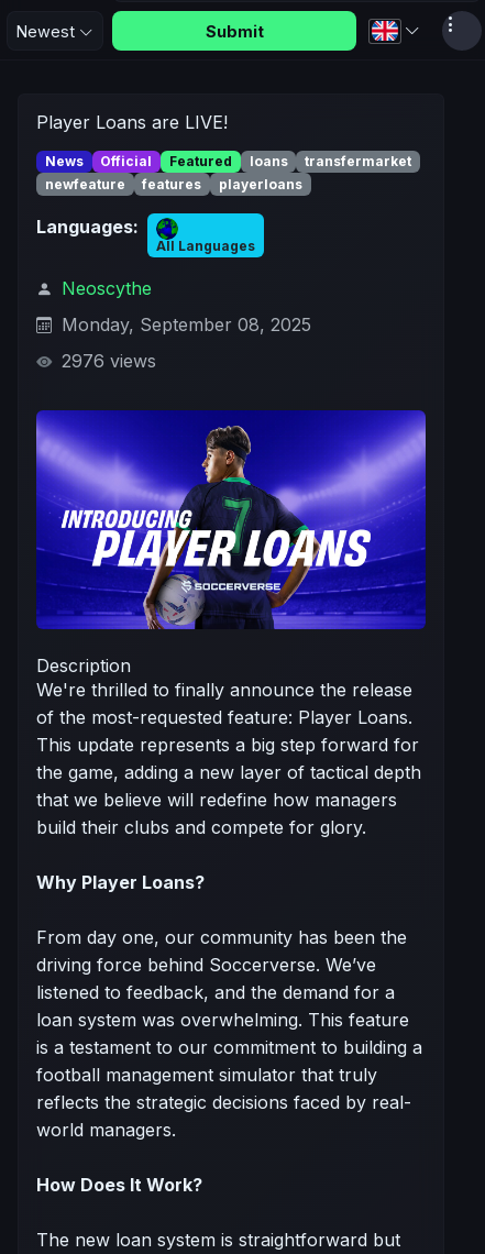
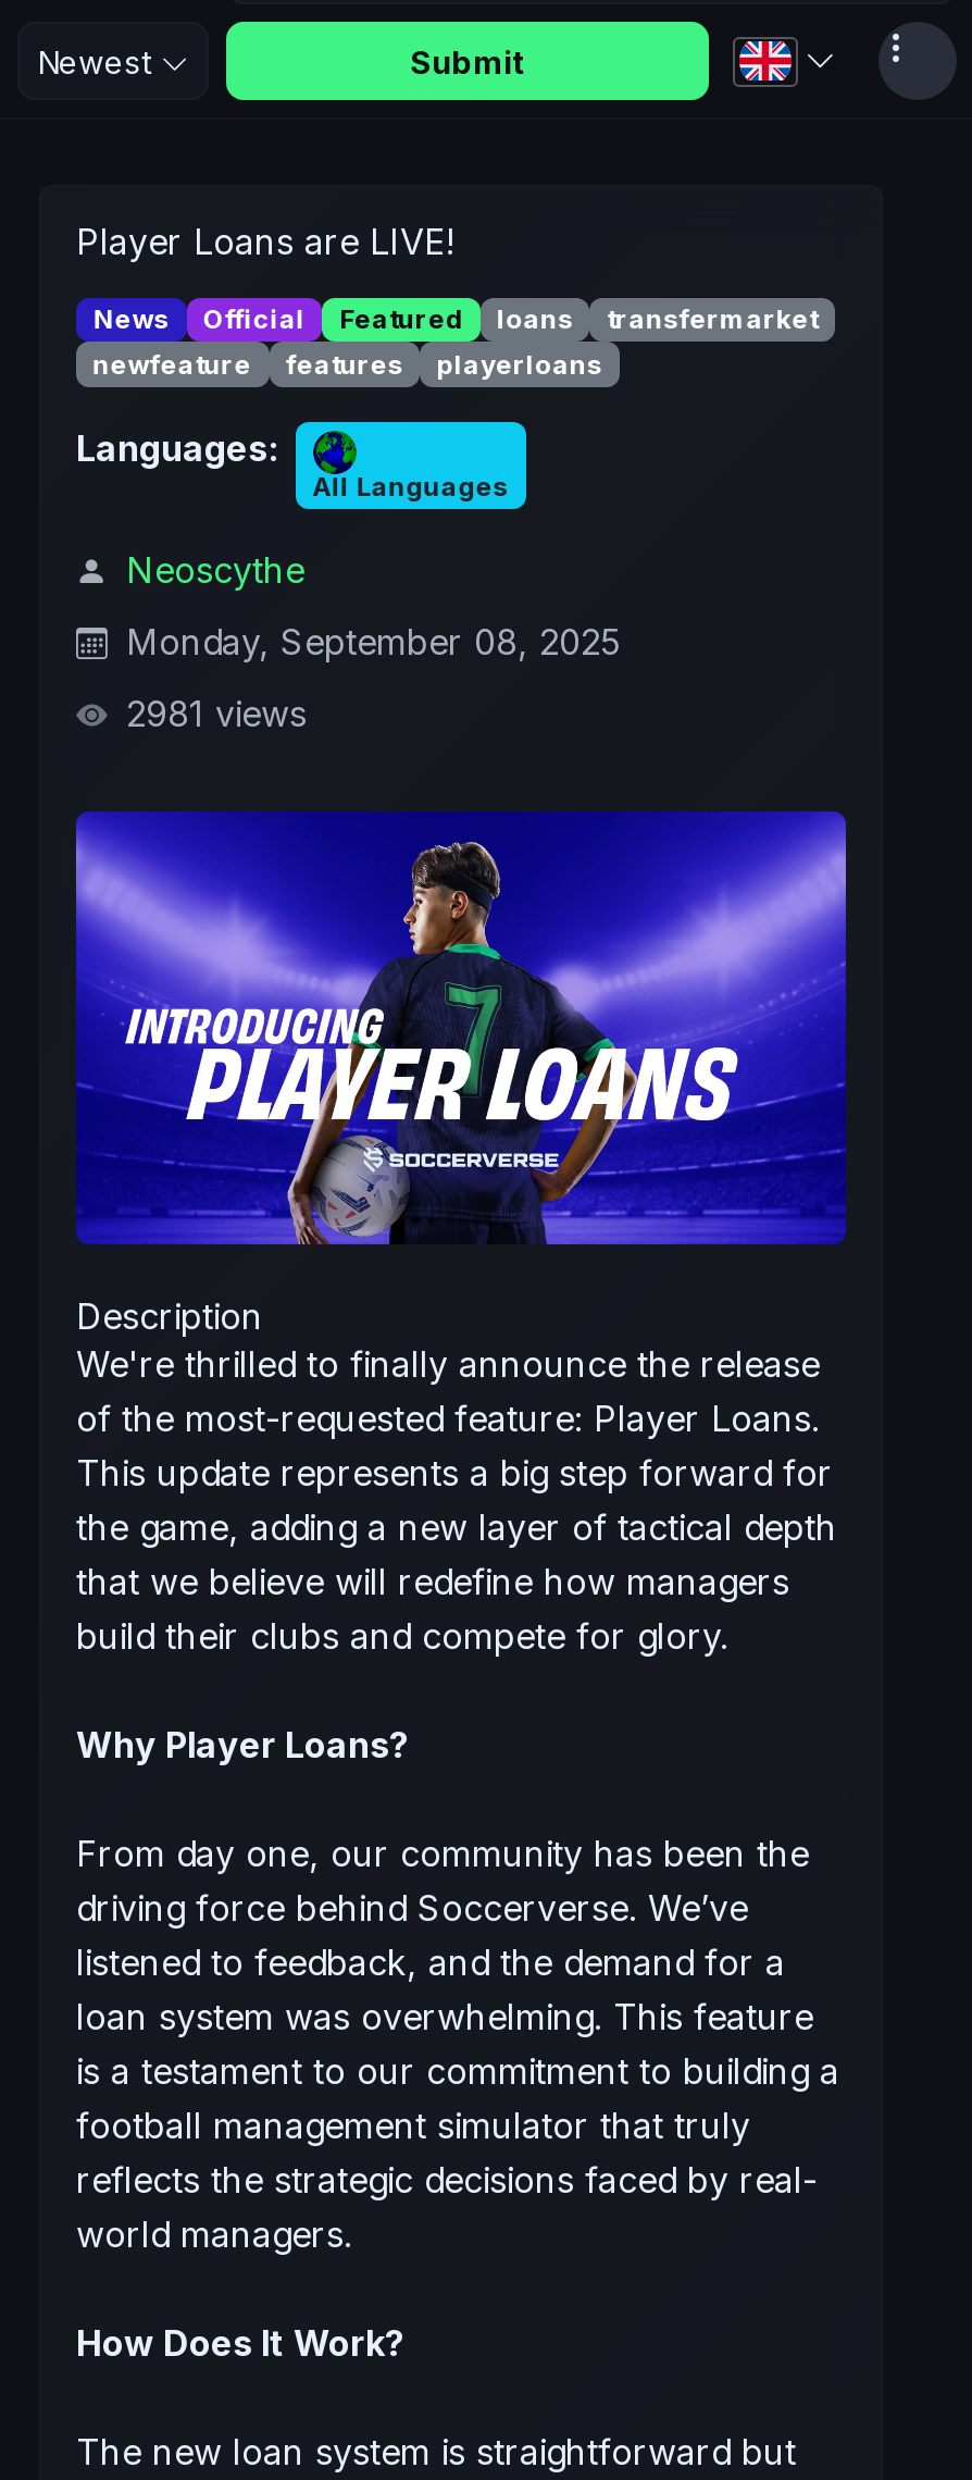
- 2976 views
+ 2981 views
